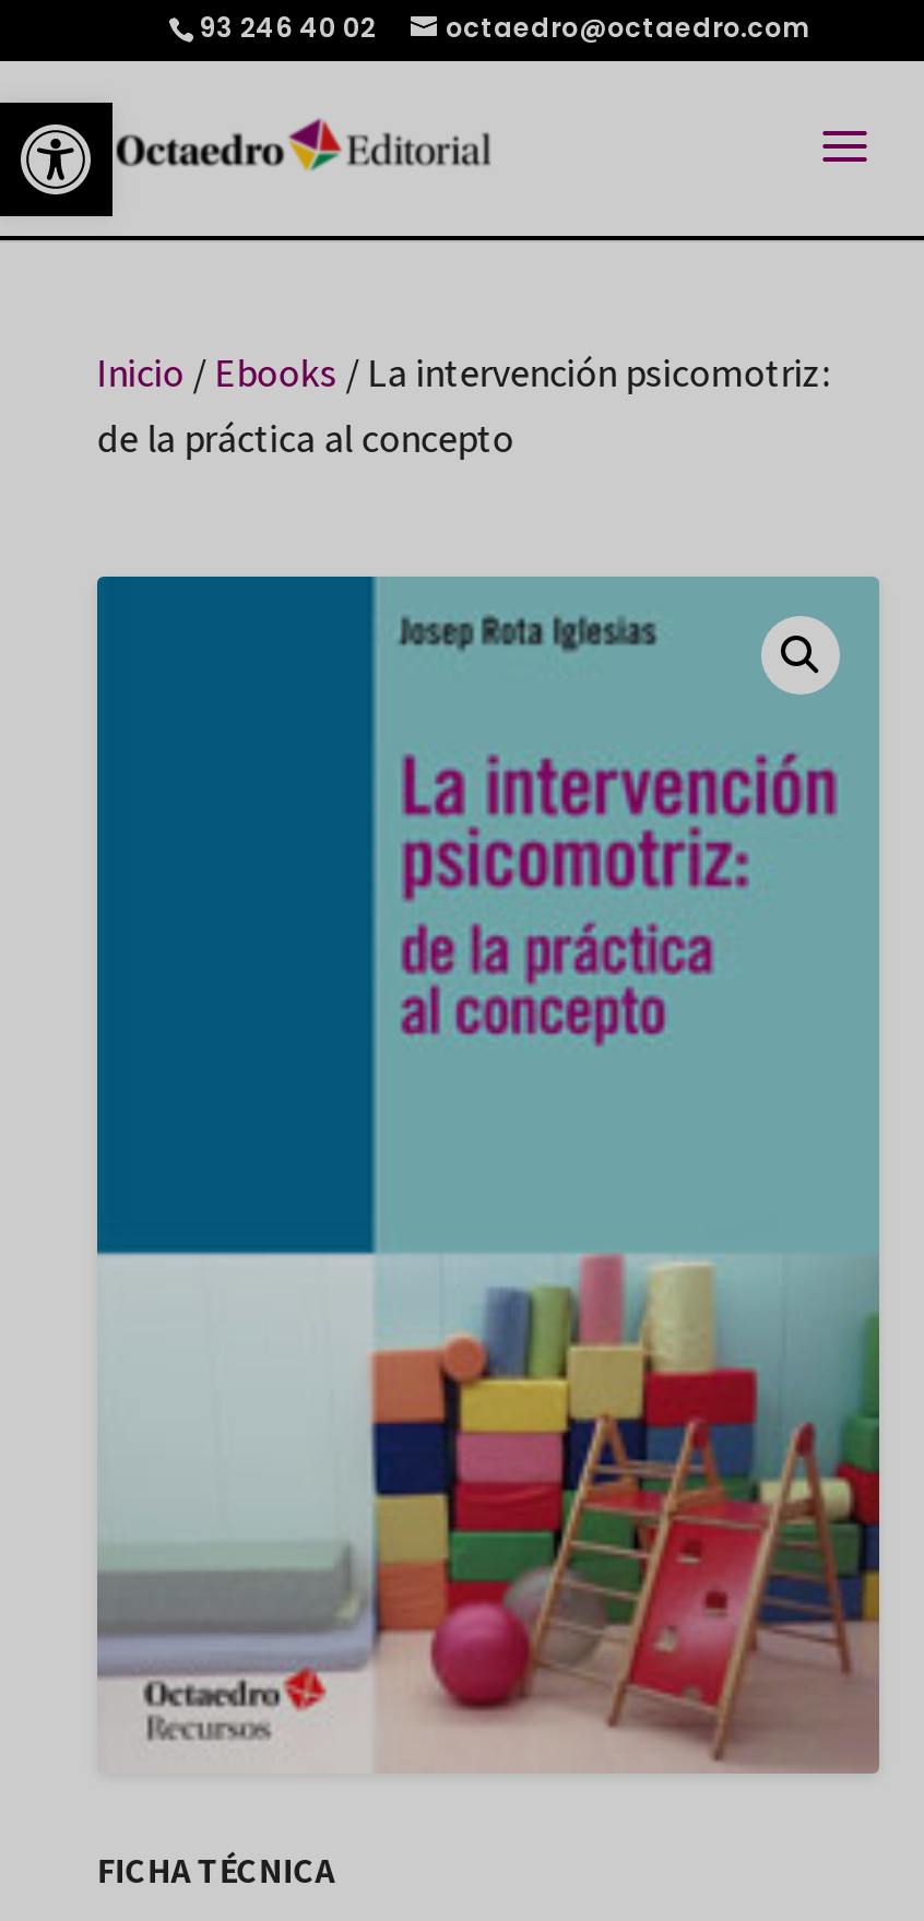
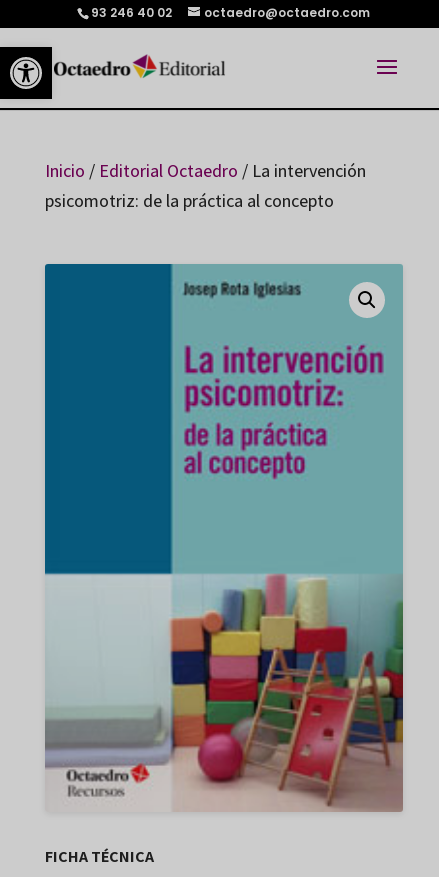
- Inicio / Ebooks / La intervención psicomotriz:
- de la práctica al concepto
+ Inicio / Editorial Octaedro / La intervención
+ psicomotriz: de la práctica al concepto
